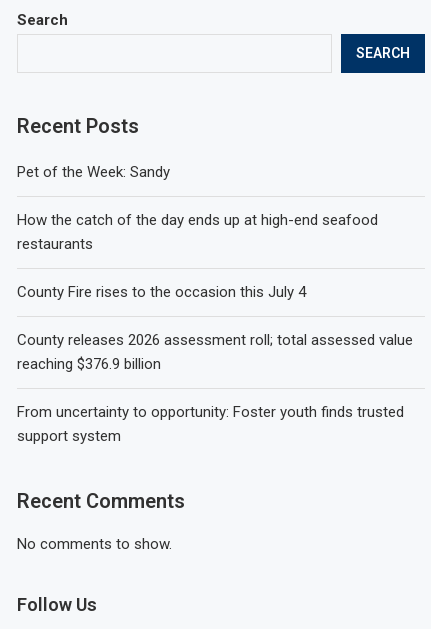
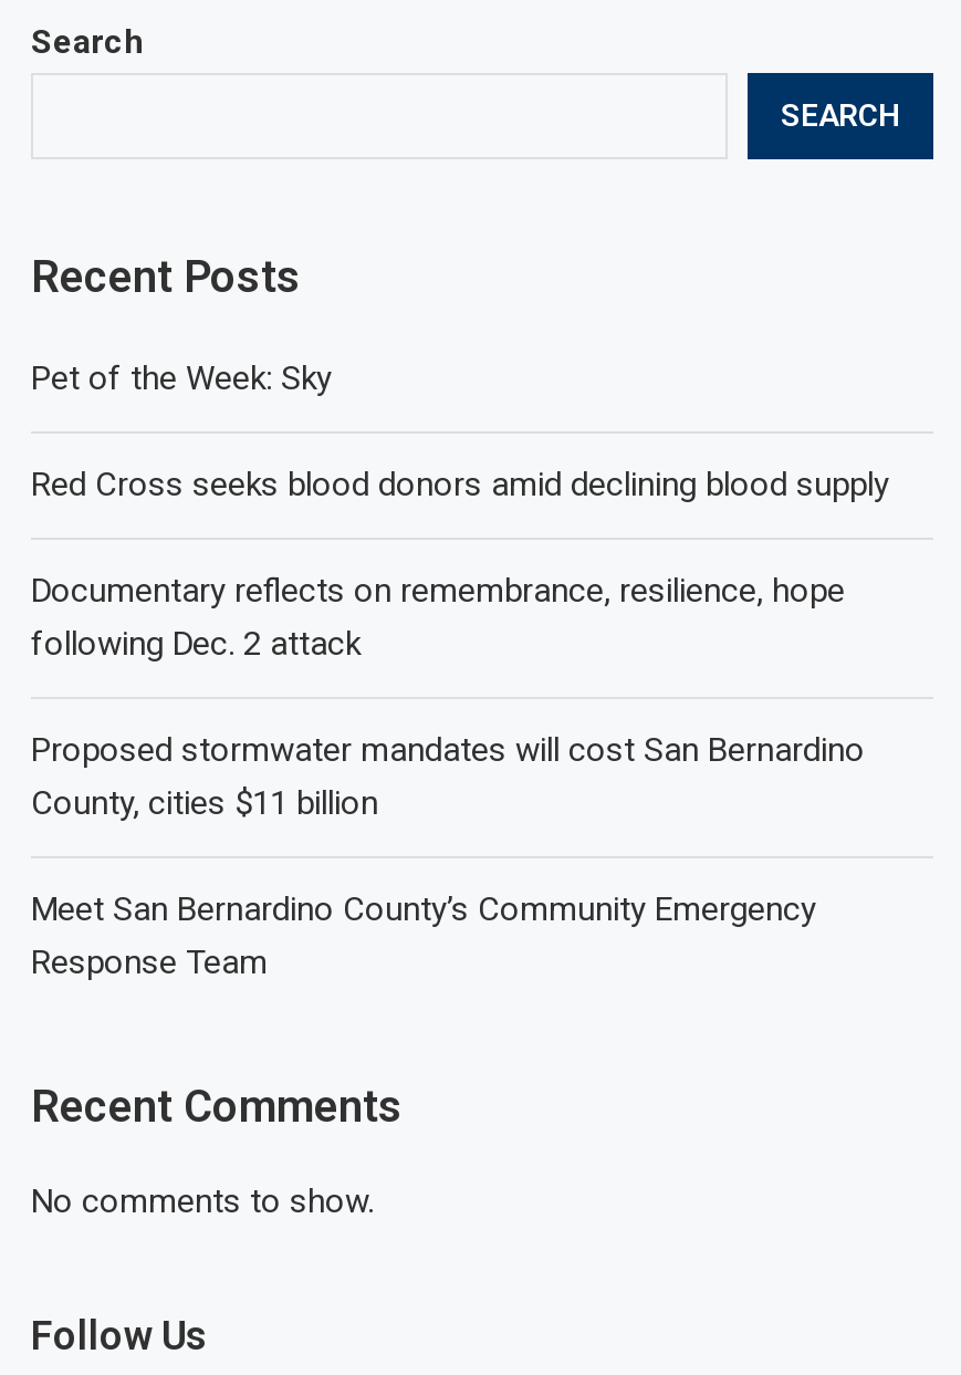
- Pet of the Week: Sandy
+ Pet of the Week: Sky

- How the catch of the day ends up at high-end seafood
- restaurants
+ Red Cross seeks blood donors amid declining blood supply

- County Fire rises to the occasion this July 4
+ Documentary reflects on remembrance, resilience, hope
+ following Dec. 2 attack

- County releases 2026 assessment roll; total assessed value
- reaching $376.9 billion
+ Proposed stormwater mandates will cost San Bernardino
+ County, cities $11 billion

- From uncertainty to opportunity: Foster youth finds trusted
- support system
+ Meet San Bernardino County’s Community Emergency
+ Response Team
